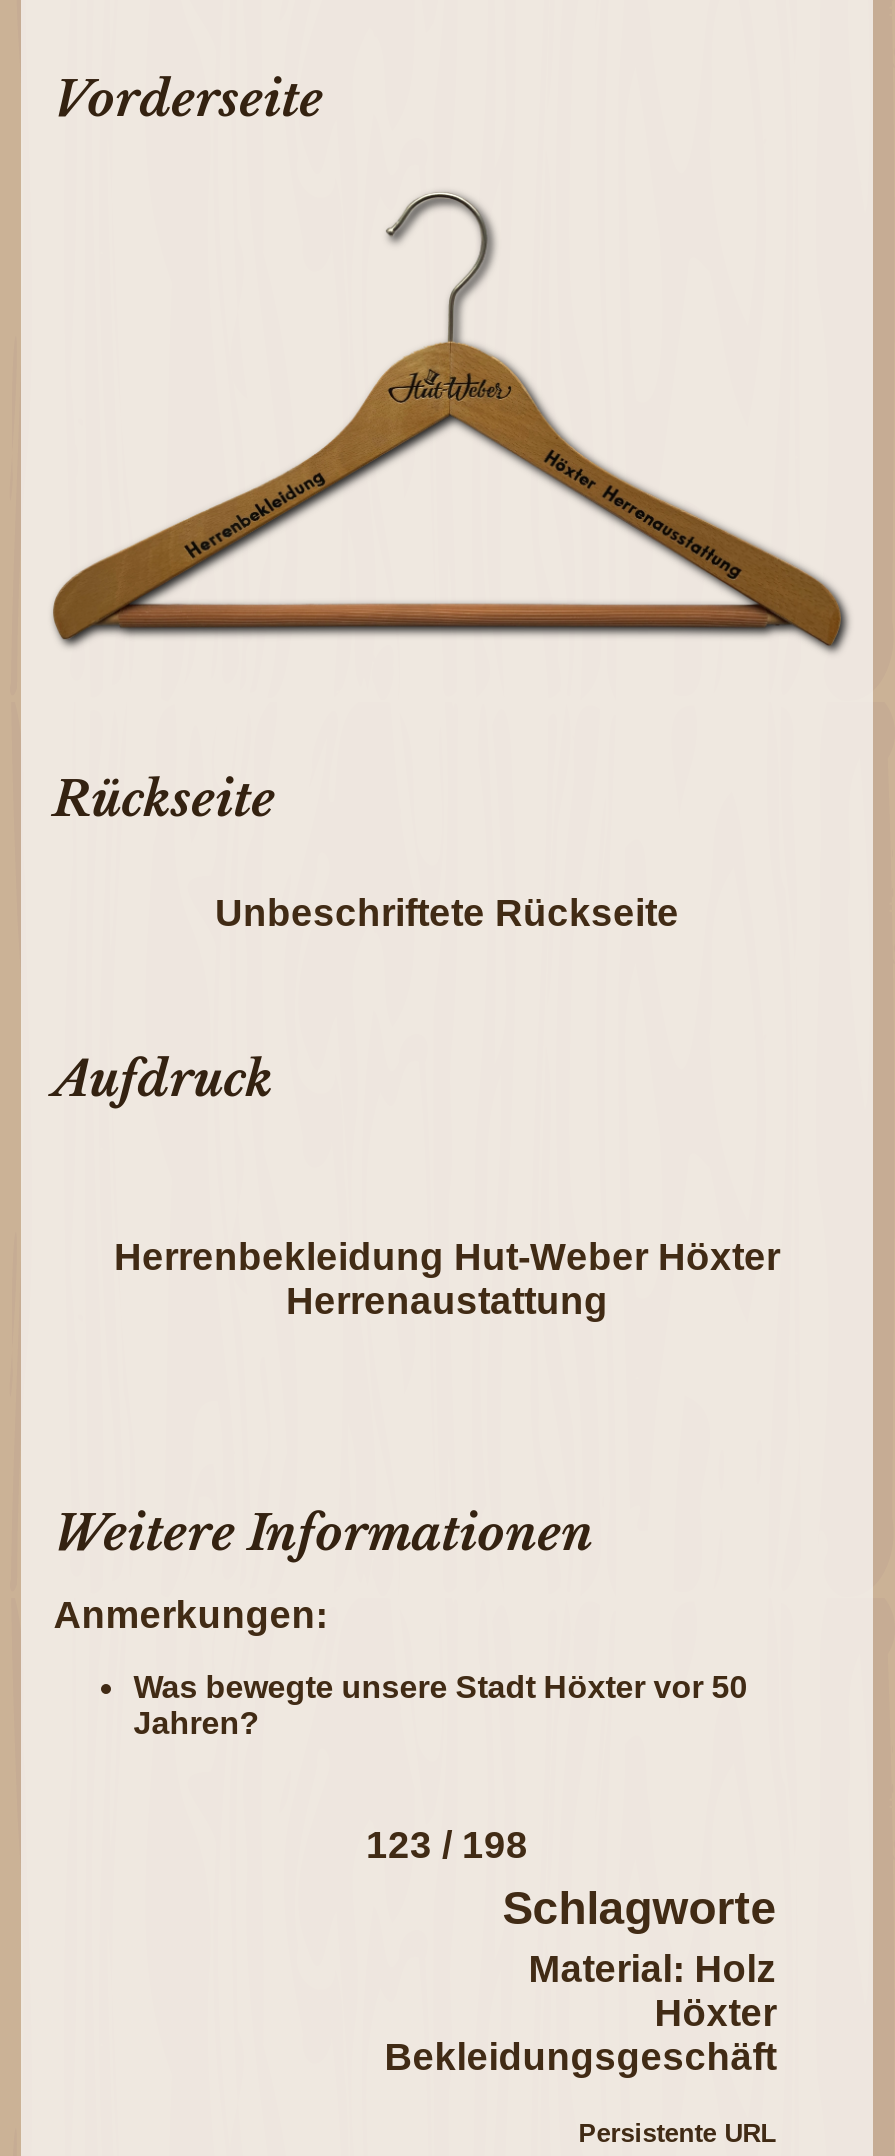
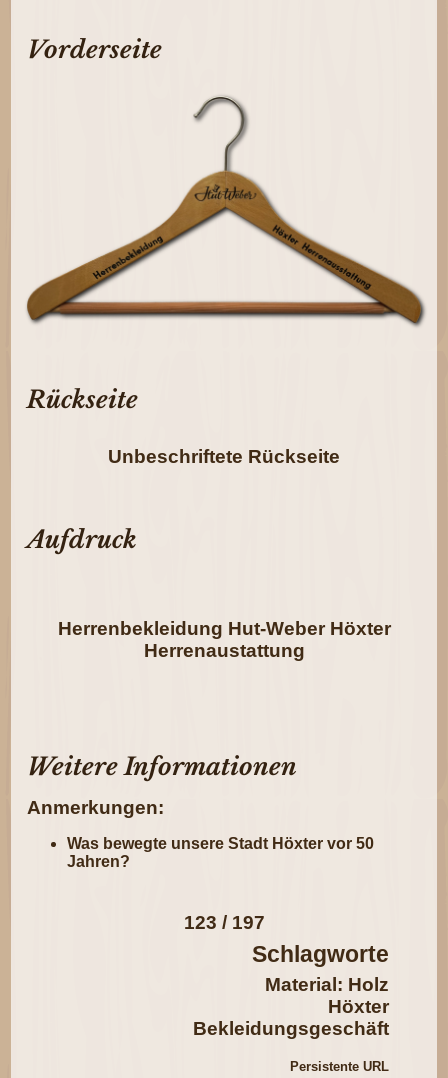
- 123 / 198
+ 123 / 197
